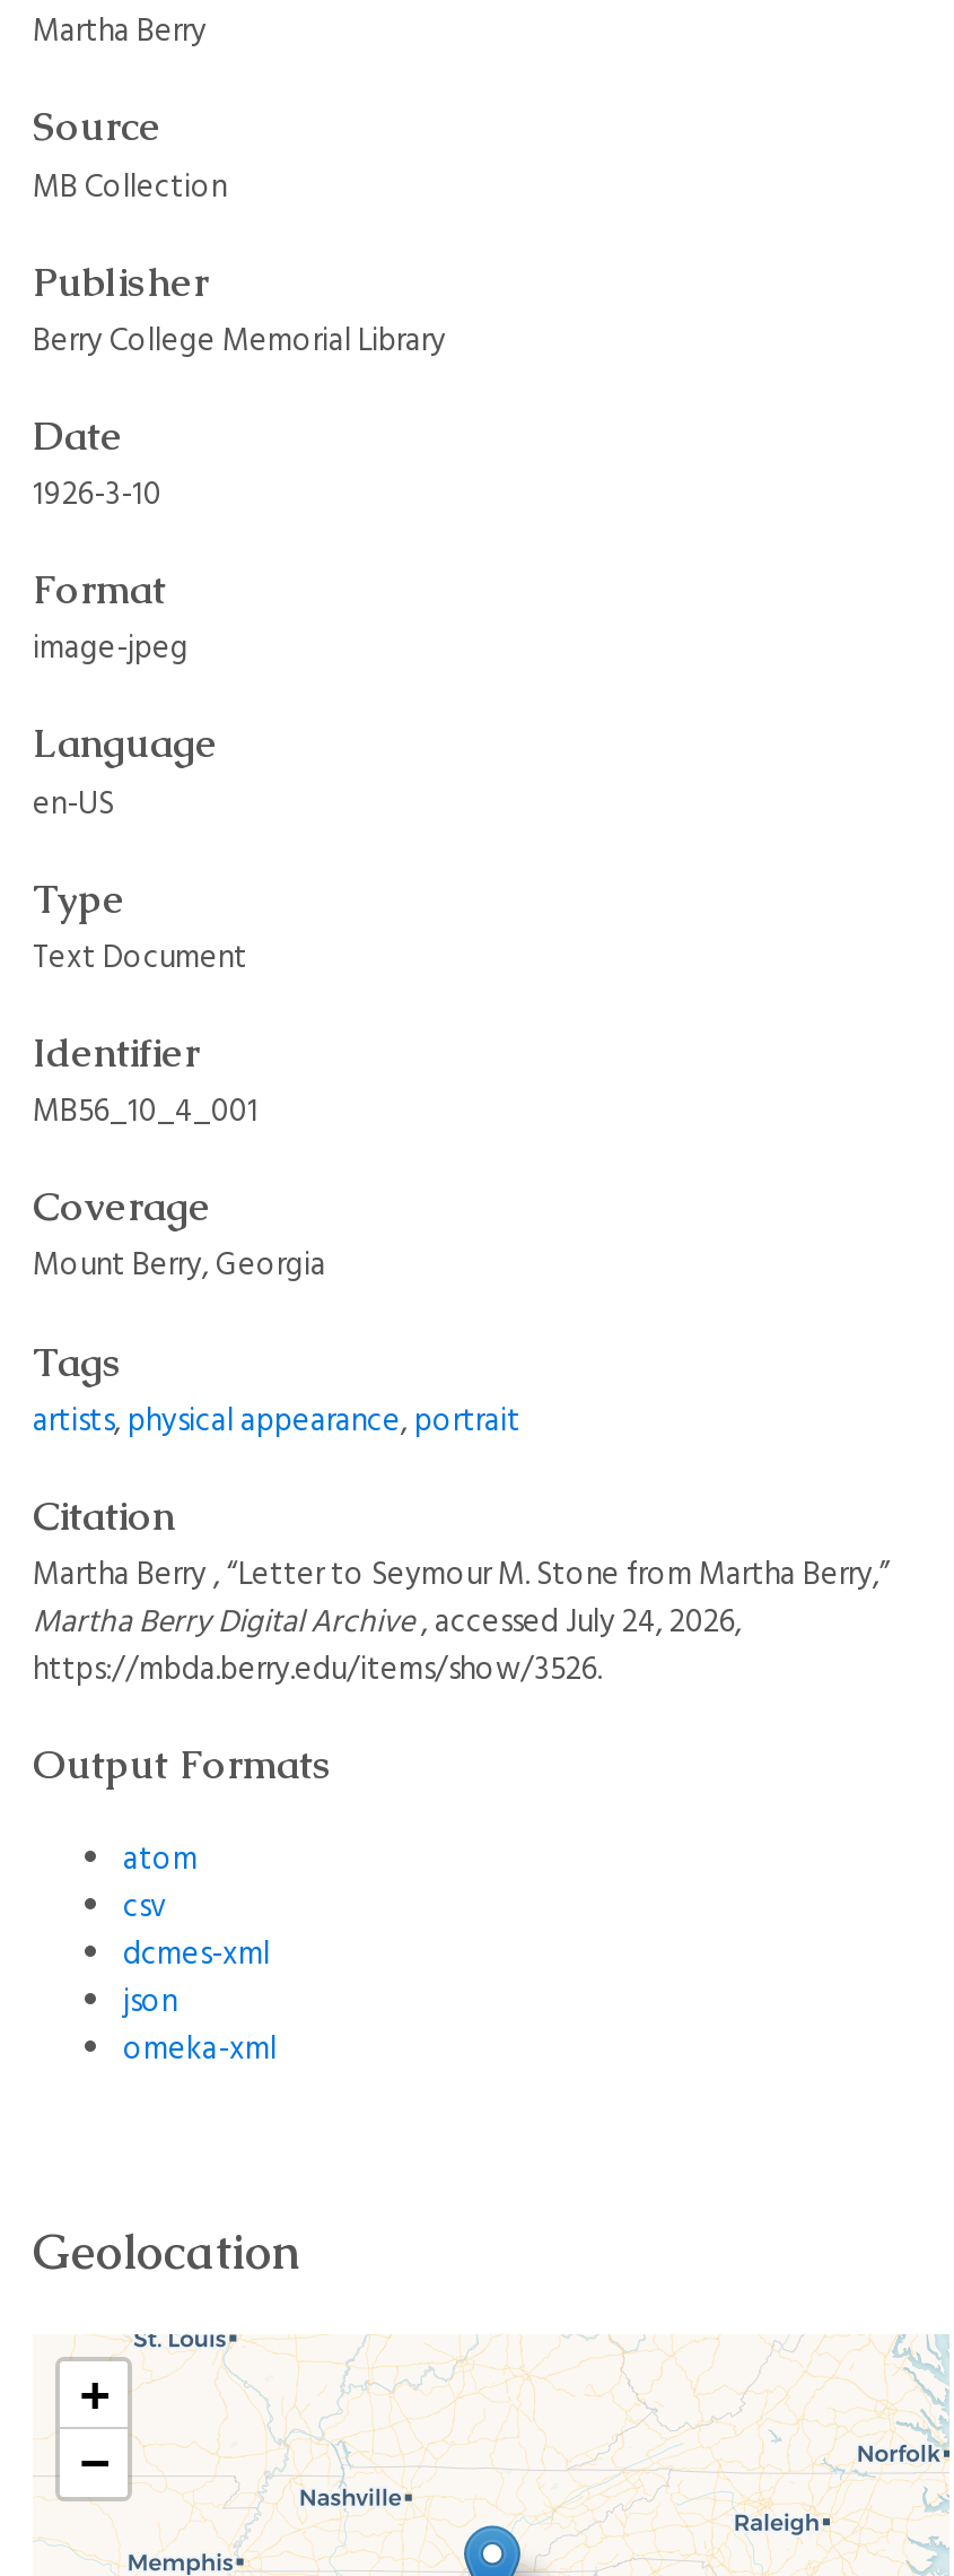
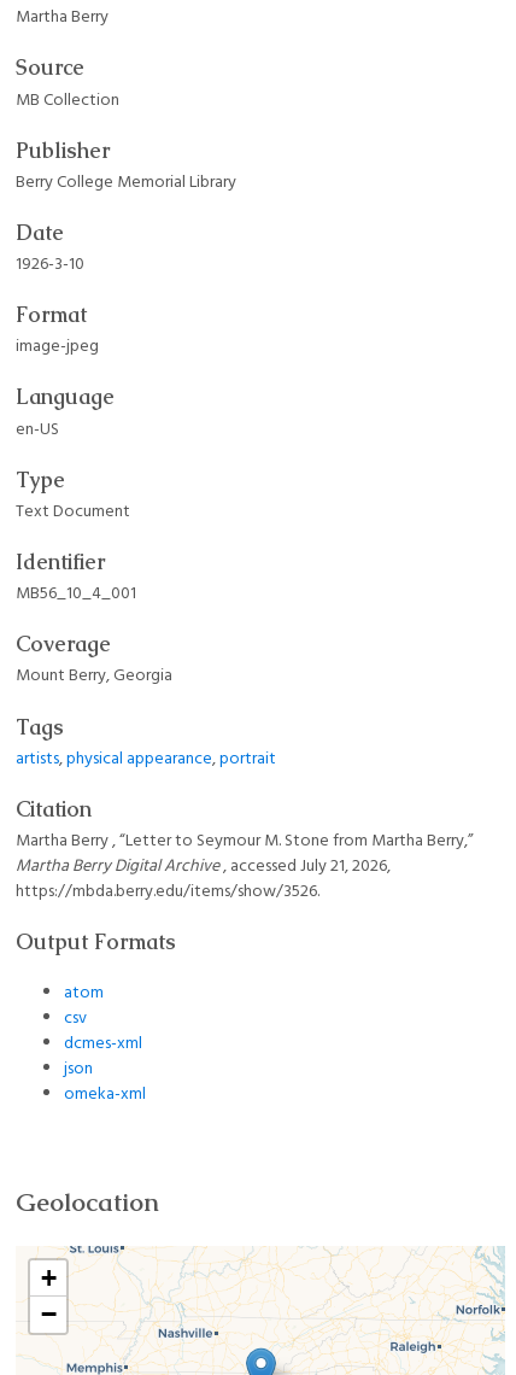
- Martha Berry Digital Archive, accessed July 24, 2026,
+ Martha Berry Digital Archive, accessed July 21, 2026,
